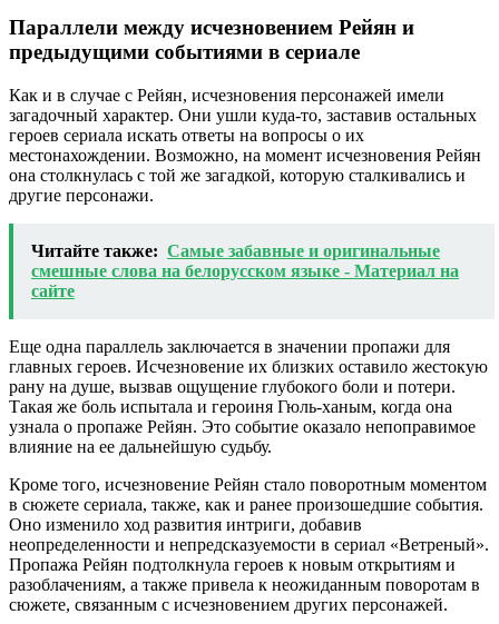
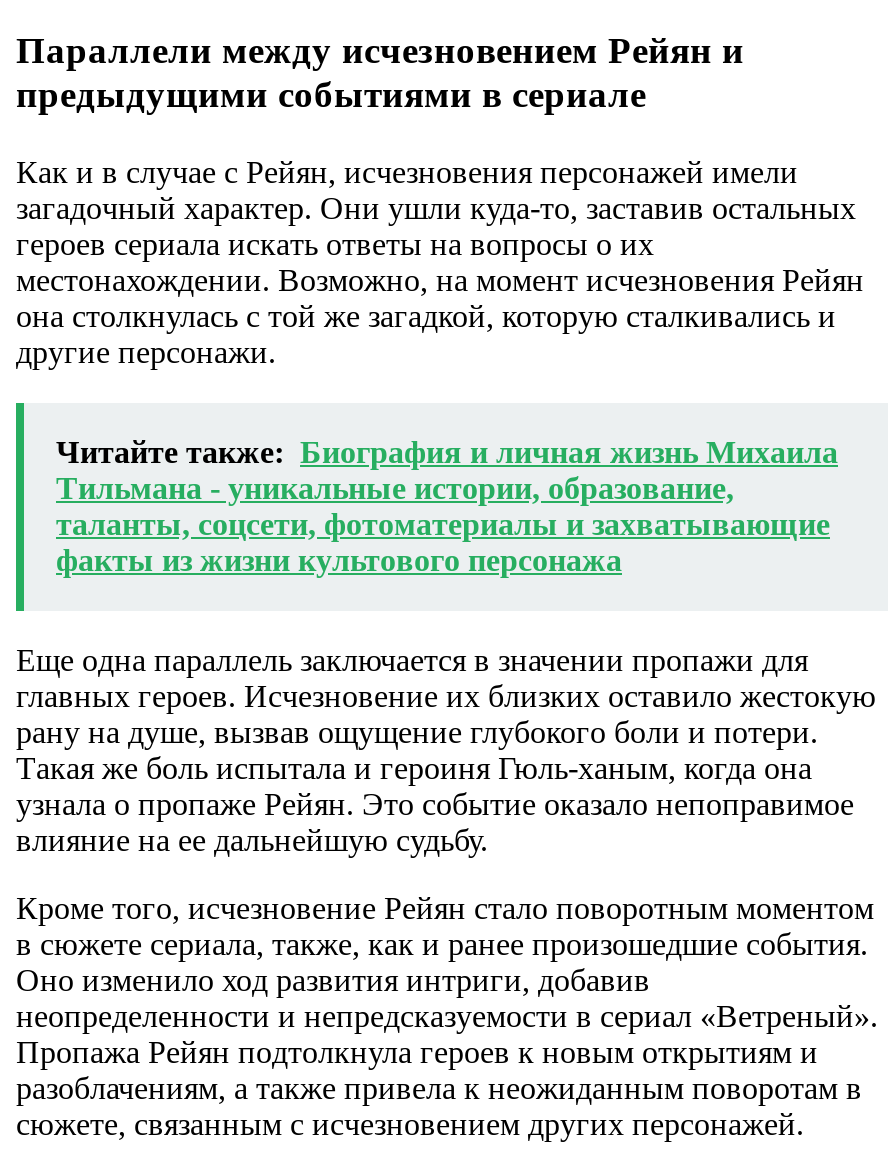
- Читайте также: Самые забавные и оригинальные
- смешные слова на белорусском языке - Материал на
- сайте
+ Читайте также: Биография и личная жизнь Михаила
+ Тильмана - уникальные истории, образование,
+ таланты, соцсети, фотоматериалы и захватывающие
+ факты из жизни культового персонажа
